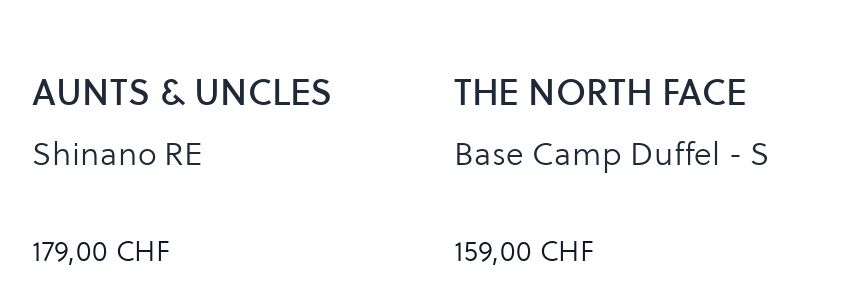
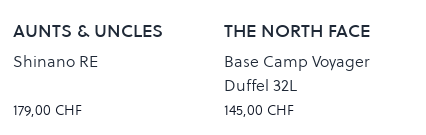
- Base Camp Duffel - S
- 159,00 CHF
+ Base Camp Voyager
+ Duffel 32L
+ 145,00 CHF
